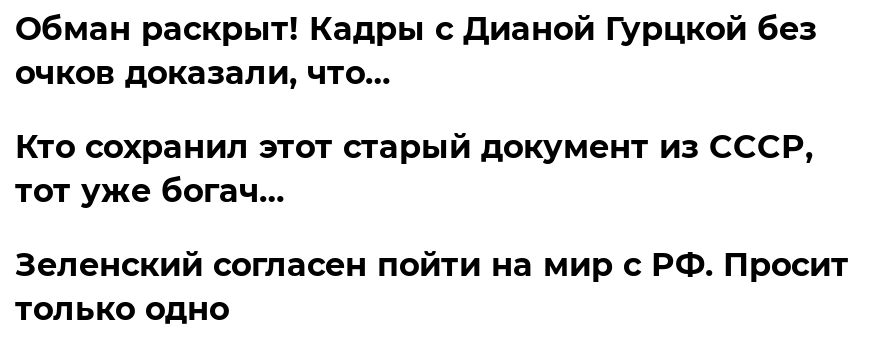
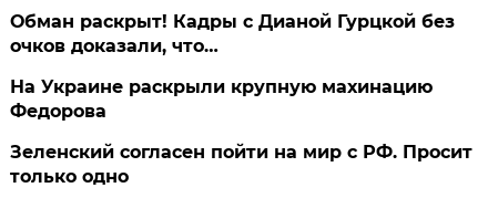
- Кто сохранил этот старый документ из СССР,
- тот уже богач…
+ На Украине раскрыли крупную махинацию
+ Федорова
